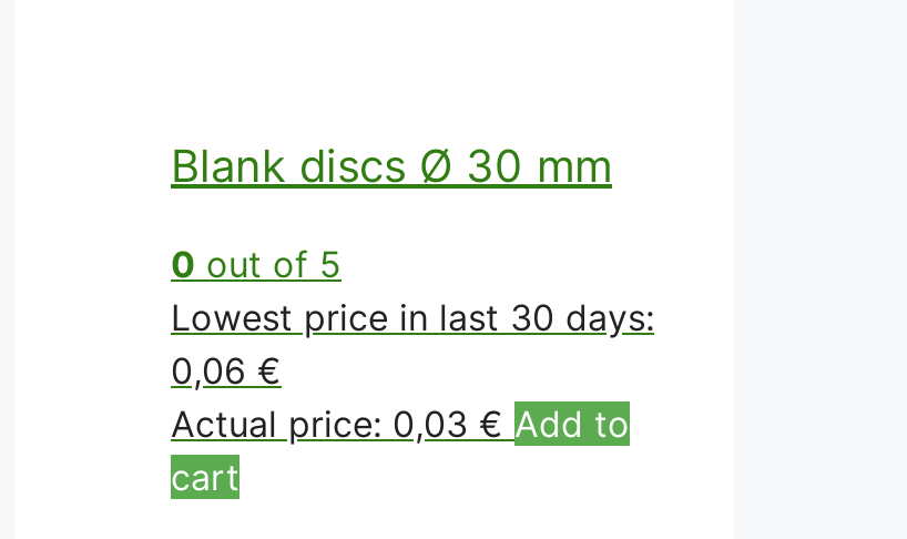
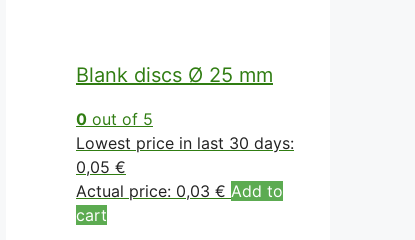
- Blank discs Ø 30 mm
+ Blank discs Ø 25 mm

- 0,06 €
+ 0,05 €
